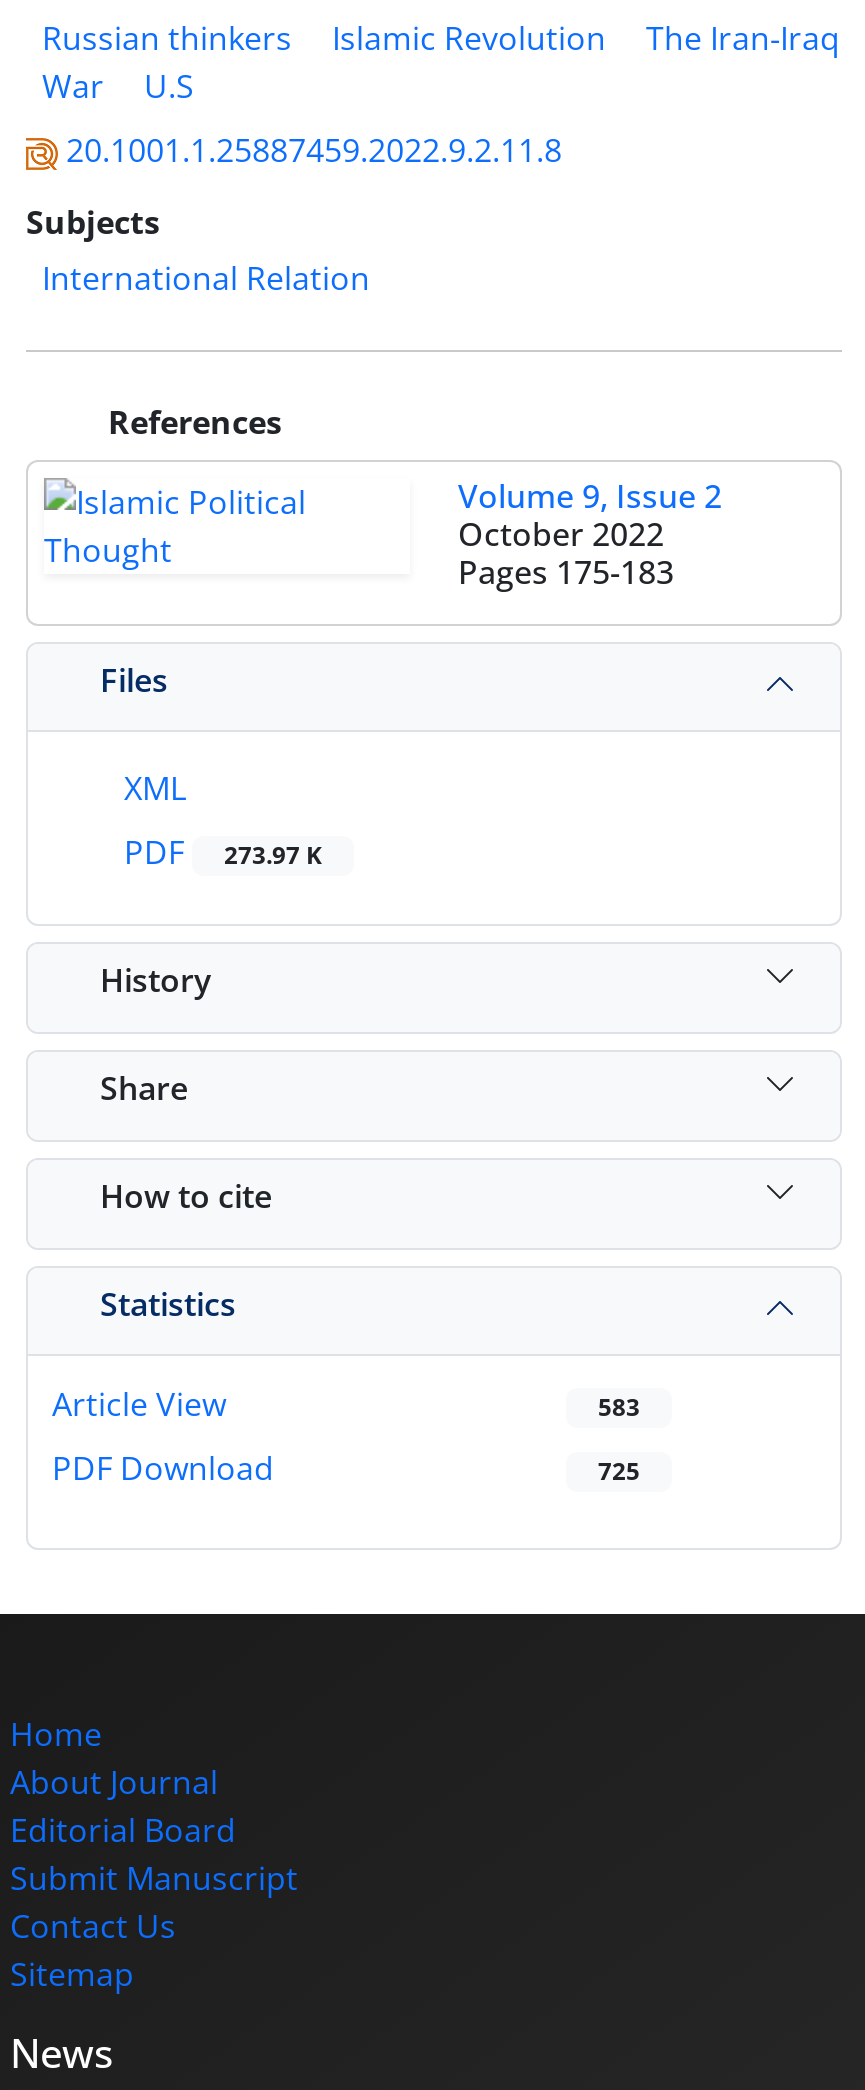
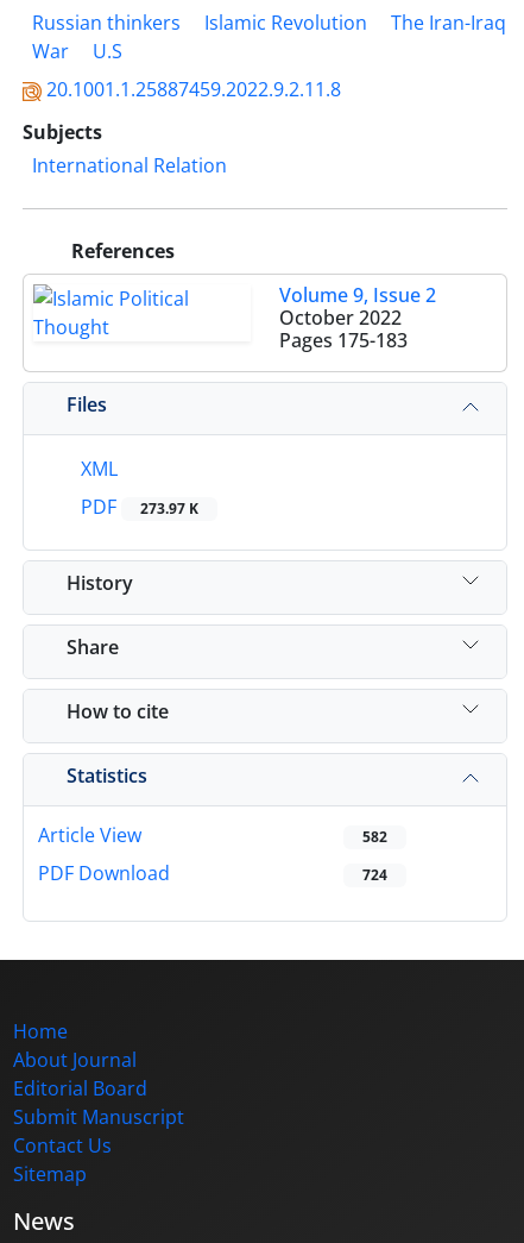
- 583
+ 582

- 725
+ 724
